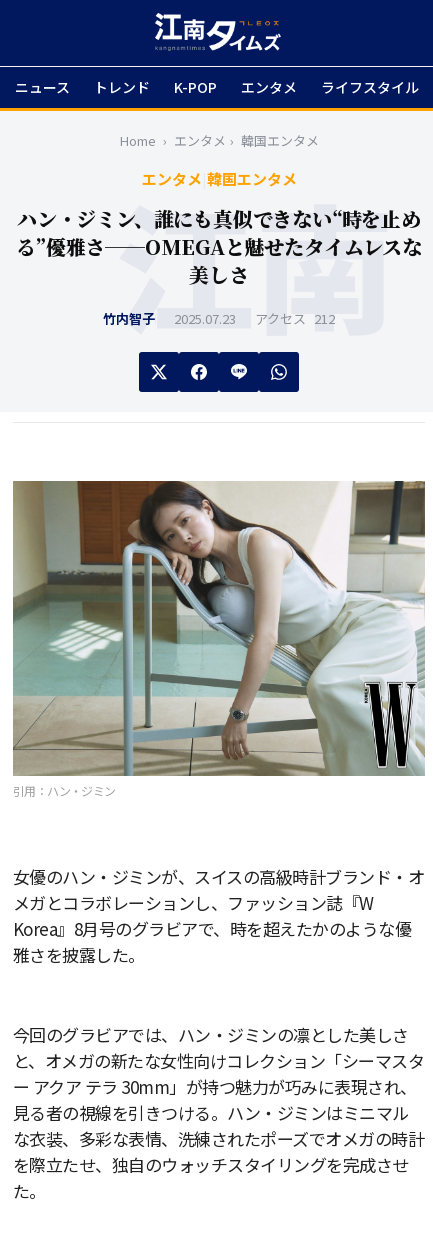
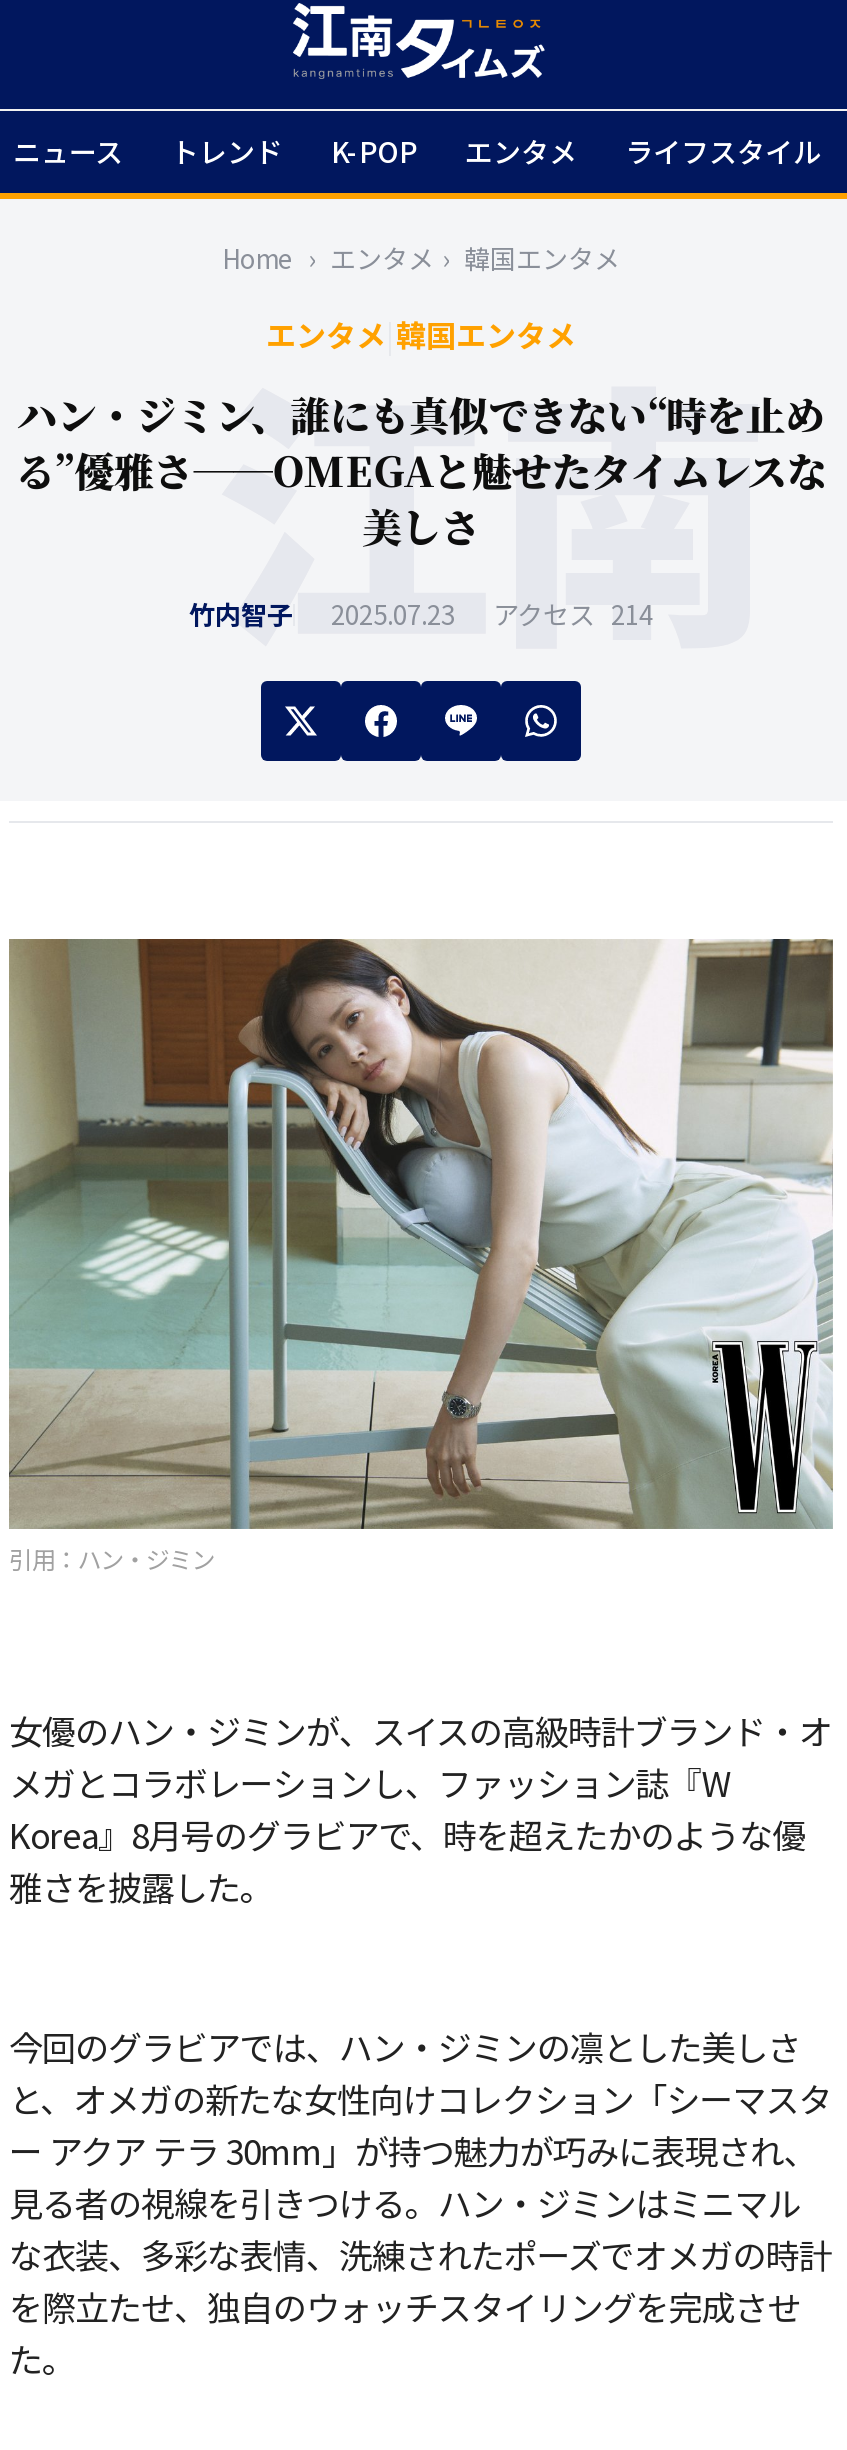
- 竹内智子 2025.07.23 アクセス 212
+ 竹内智子 2025.07.23 アクセス 214
